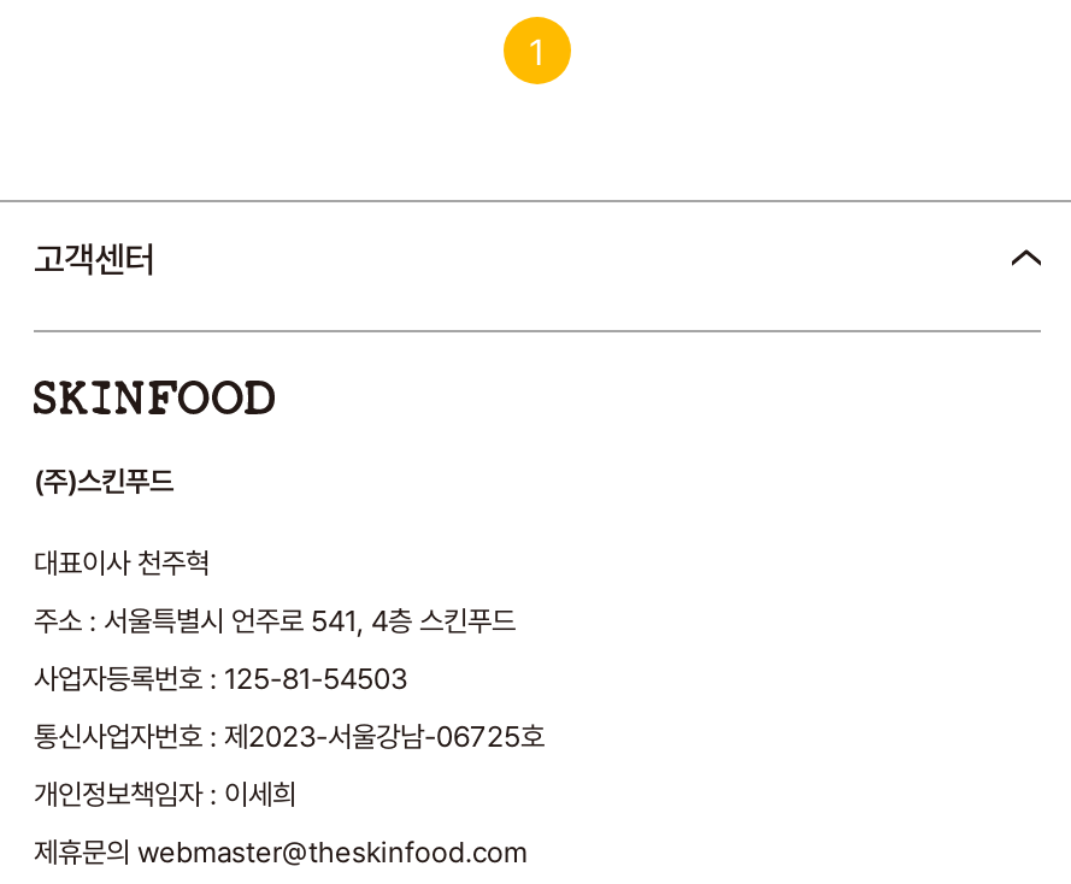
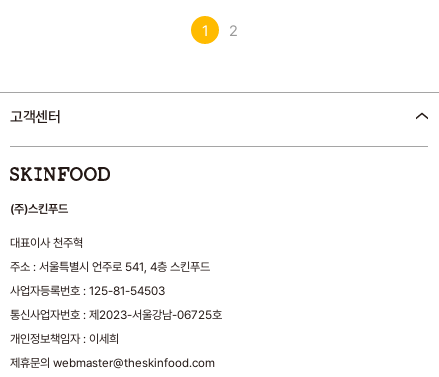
+ 2
